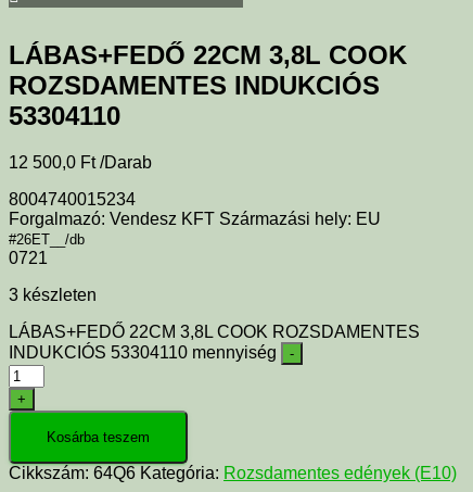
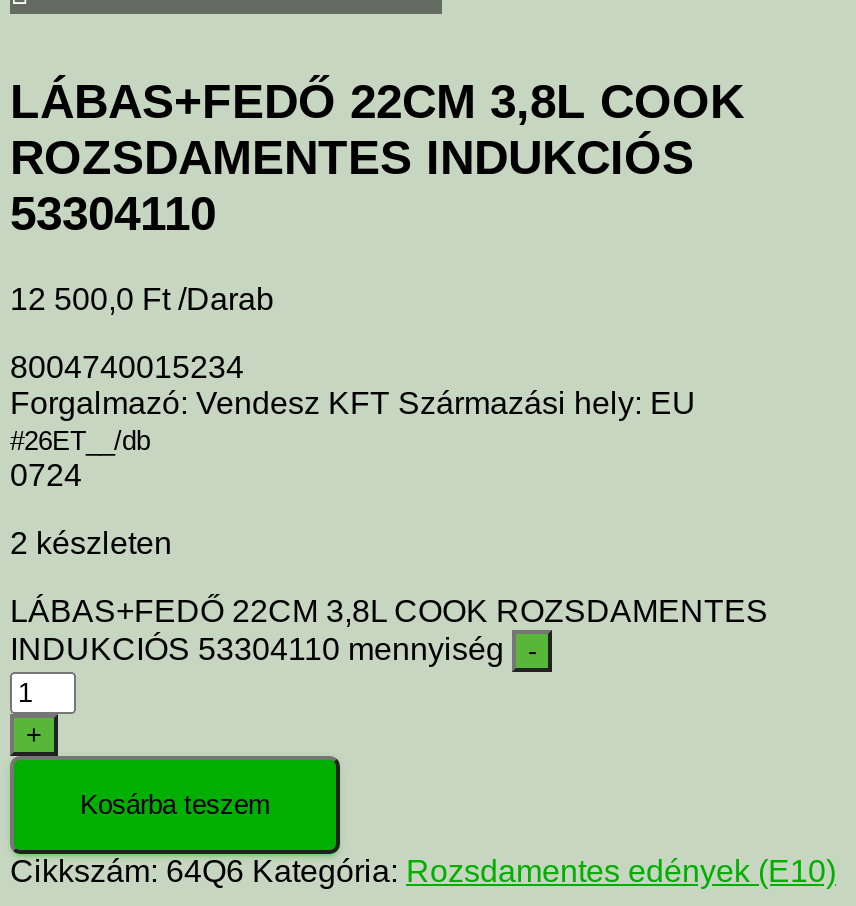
- 0721
+ 0724

- 3 készleten
+ 2 készleten
